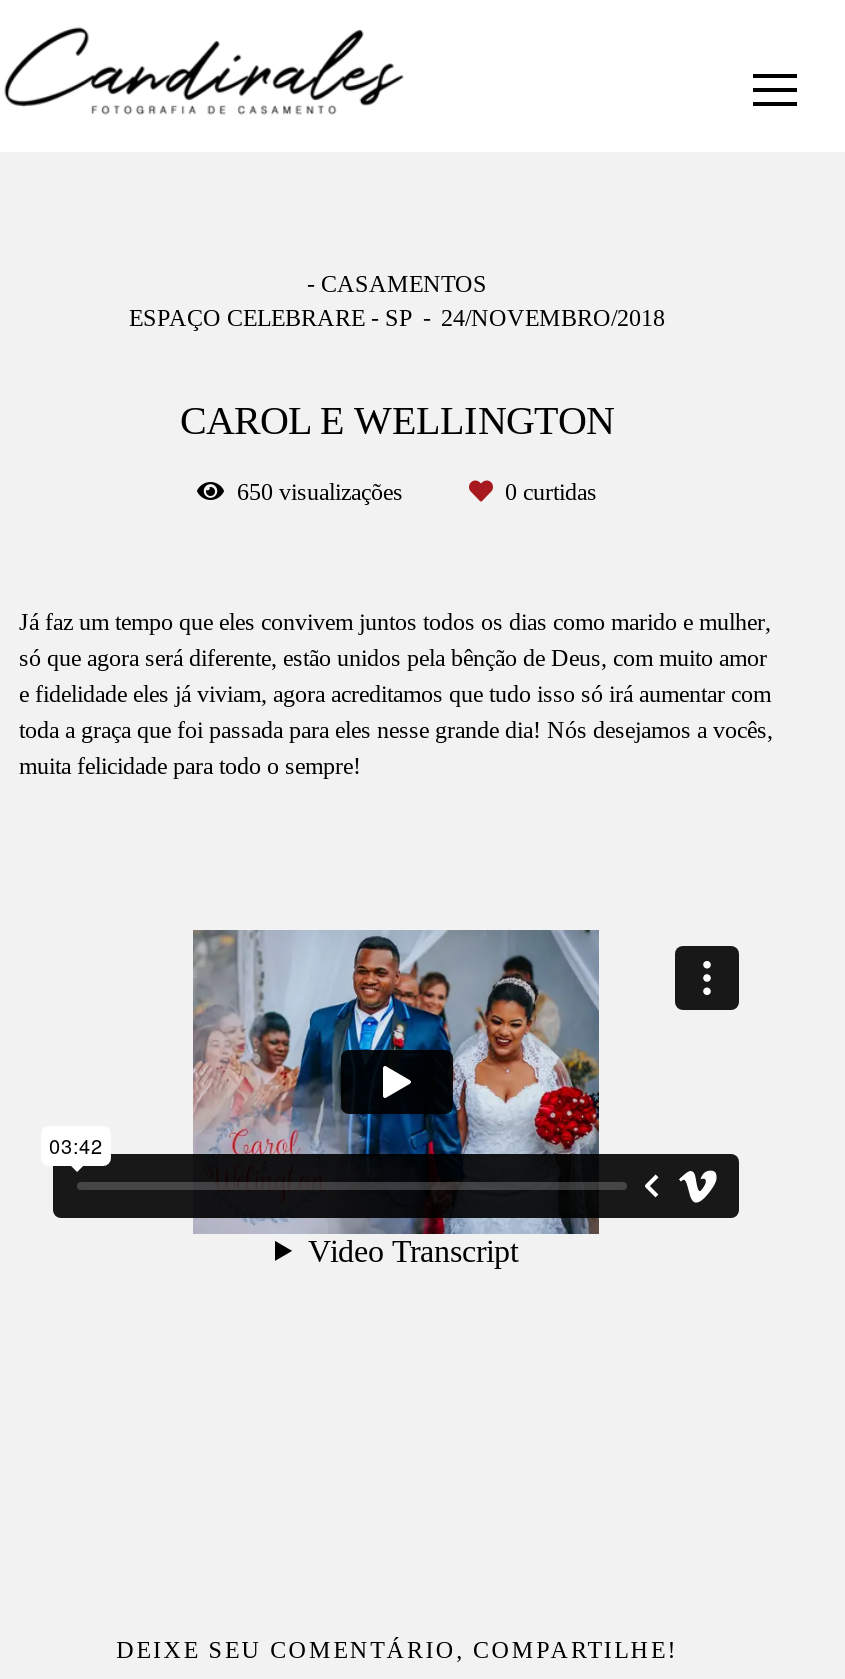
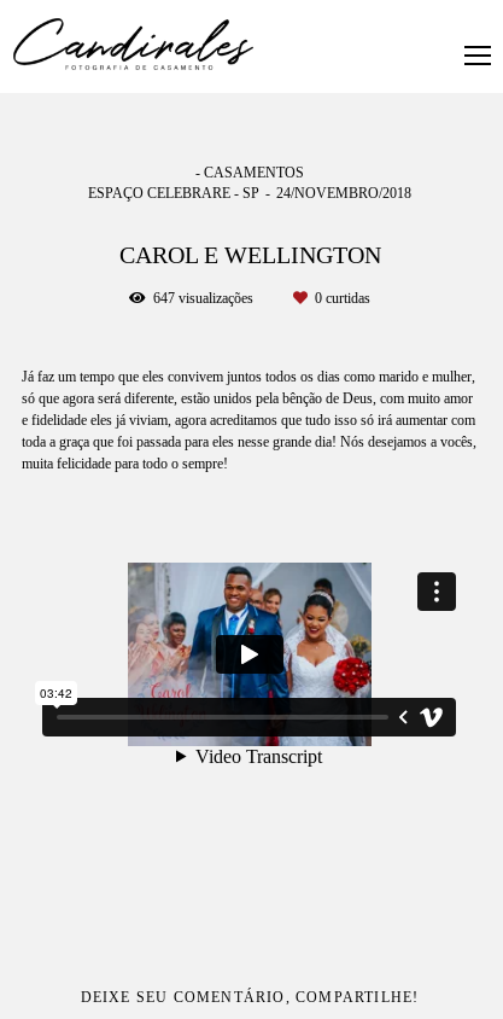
- 650 visualizações
+ 647 visualizações
